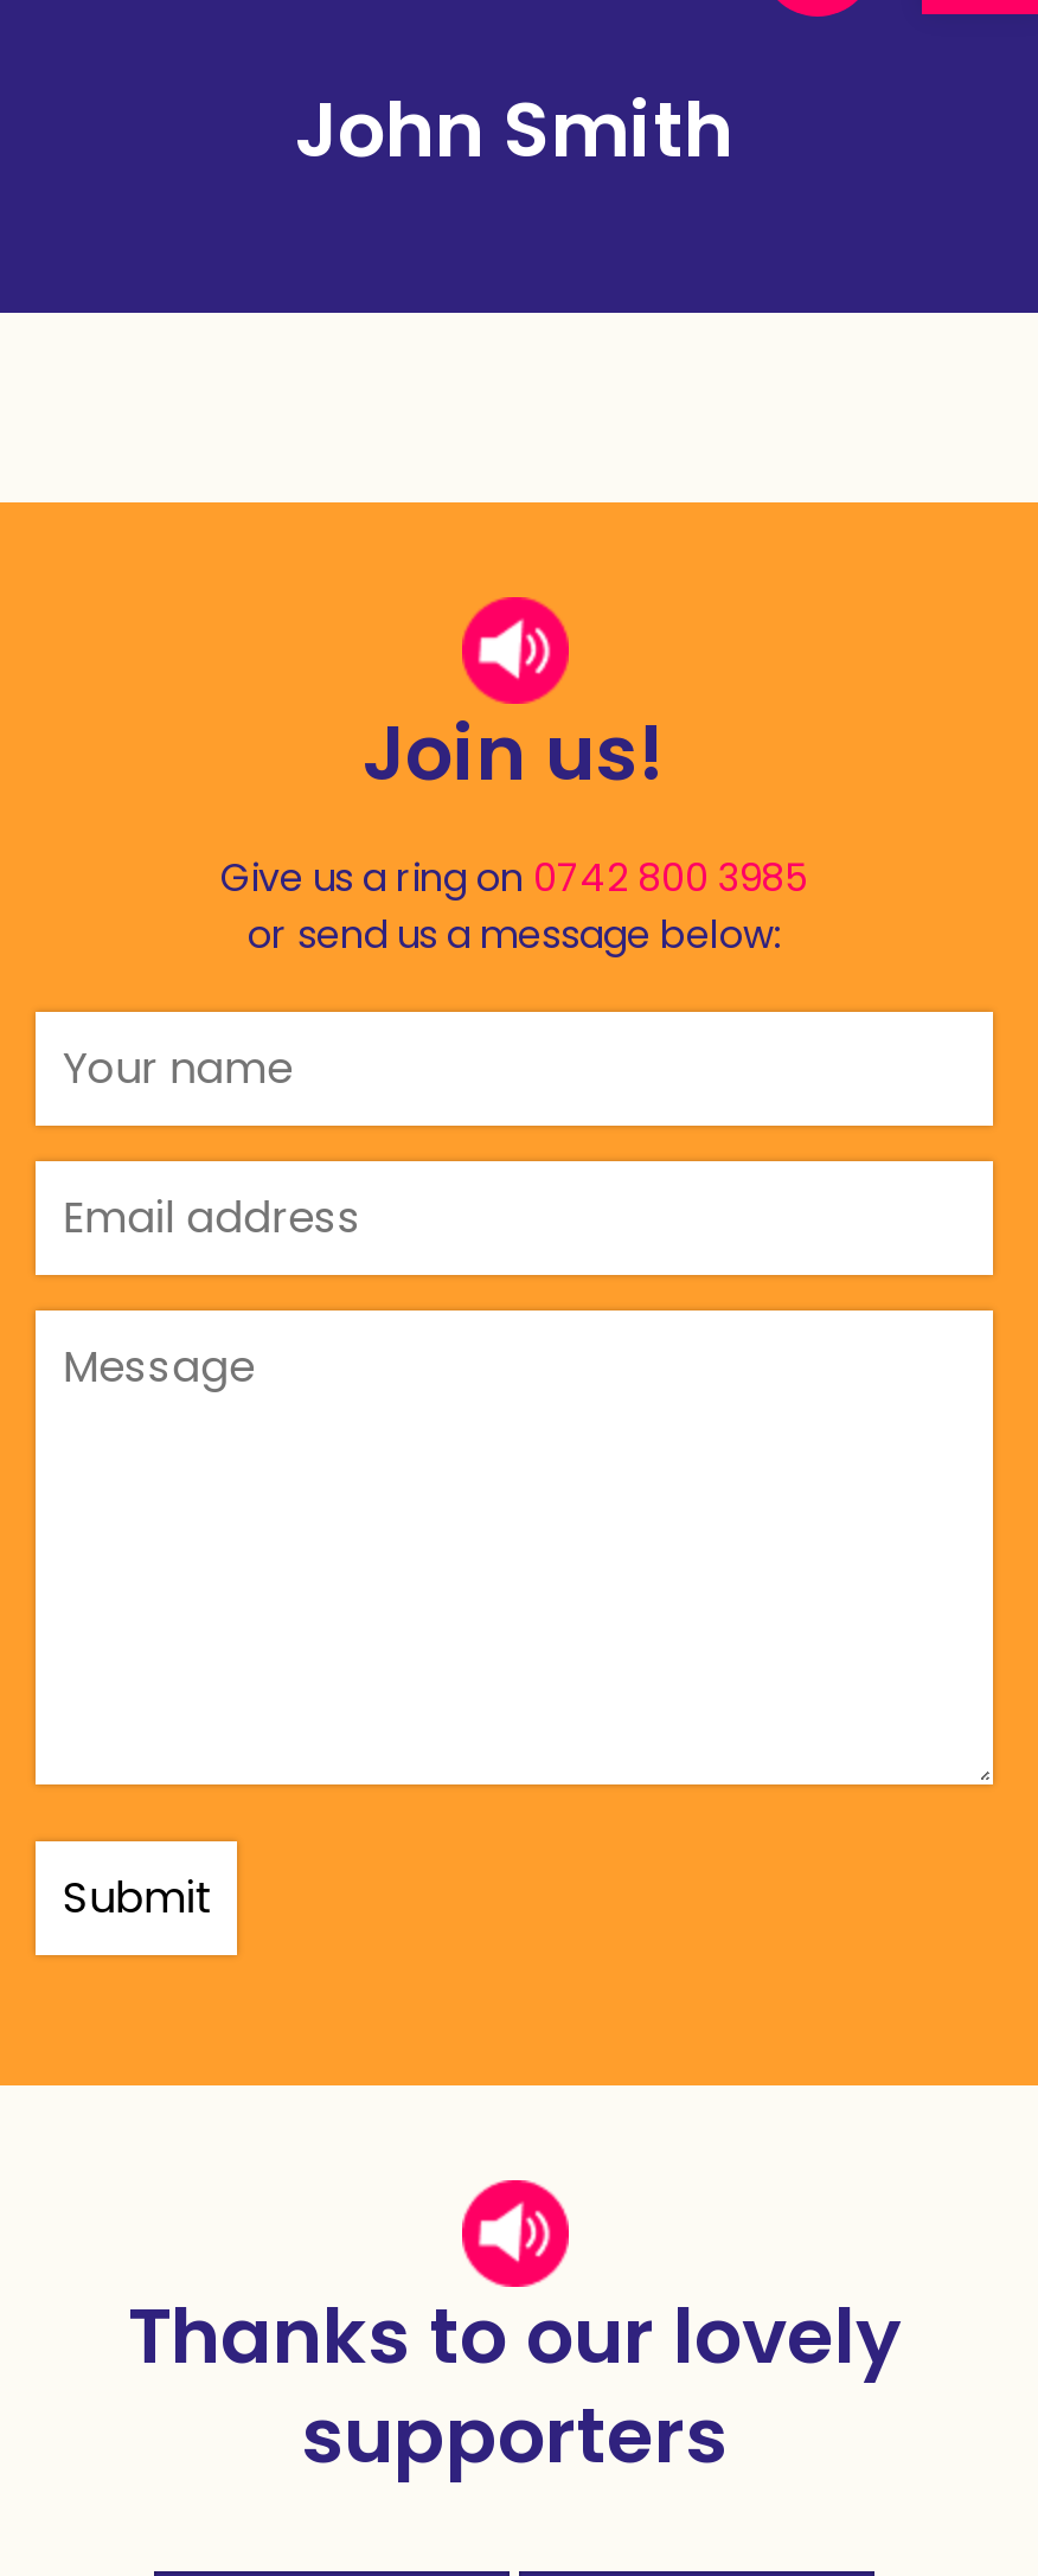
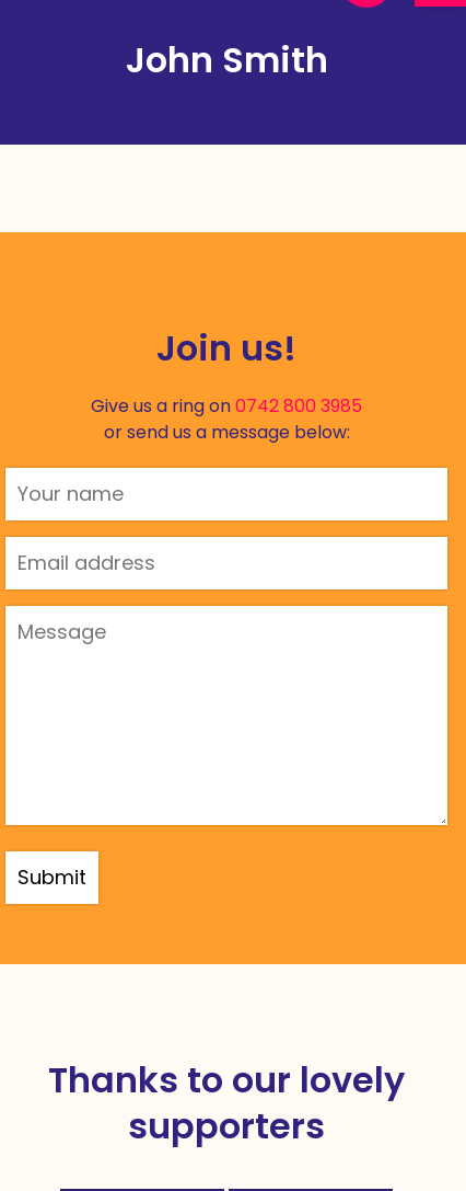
- [image]

- [image]
